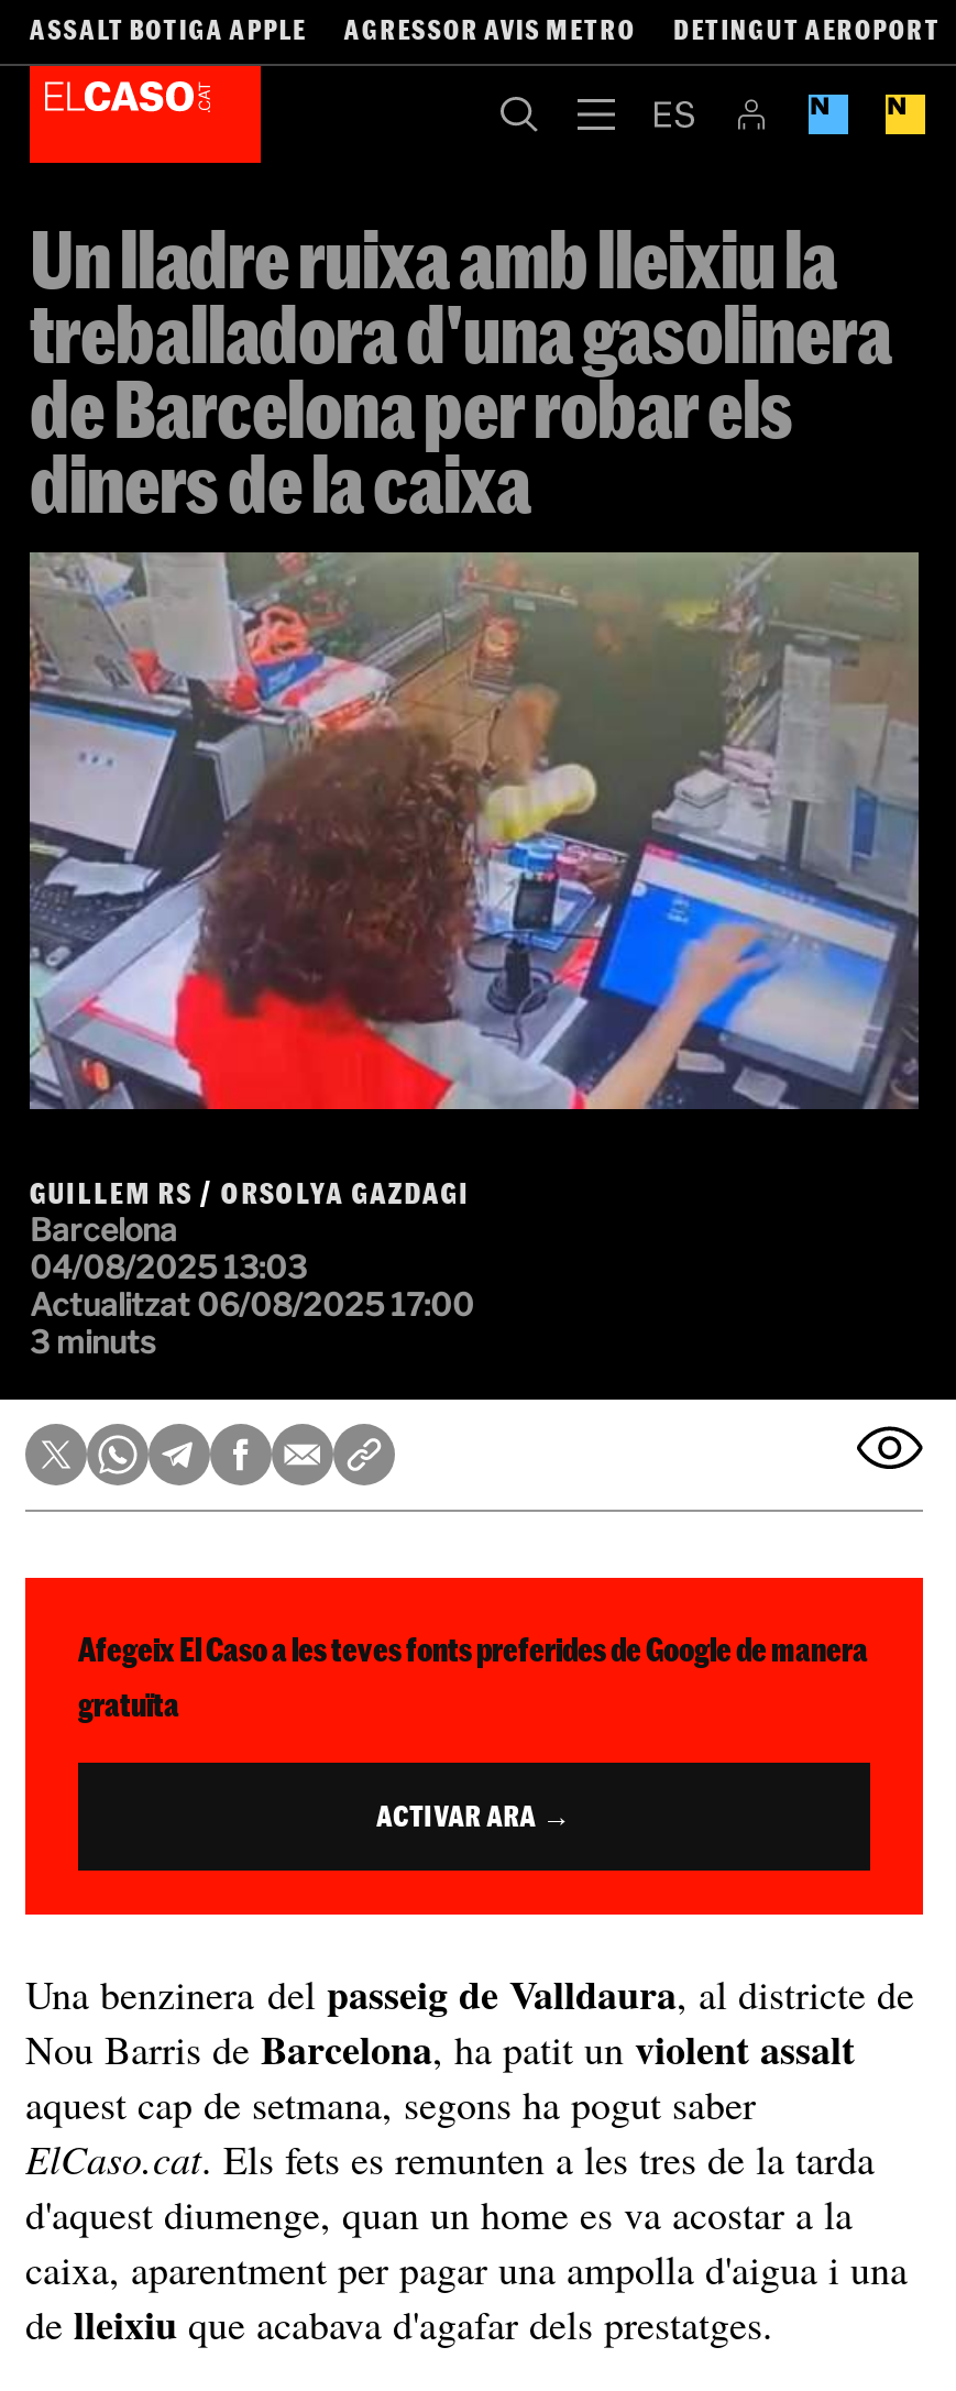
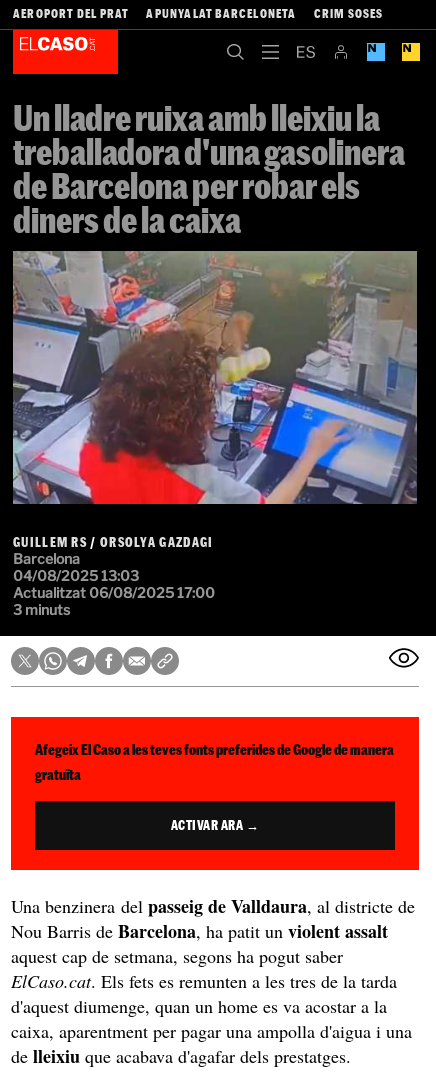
- ASSALT BOTIGA APPLE
- AGRESSOR AVIS METRO
- DETINGUT AEROPORT
+ AEROPORT DEL PRAT
+ APUNYALAT BARCELONETA
+ CRIM SOSES
